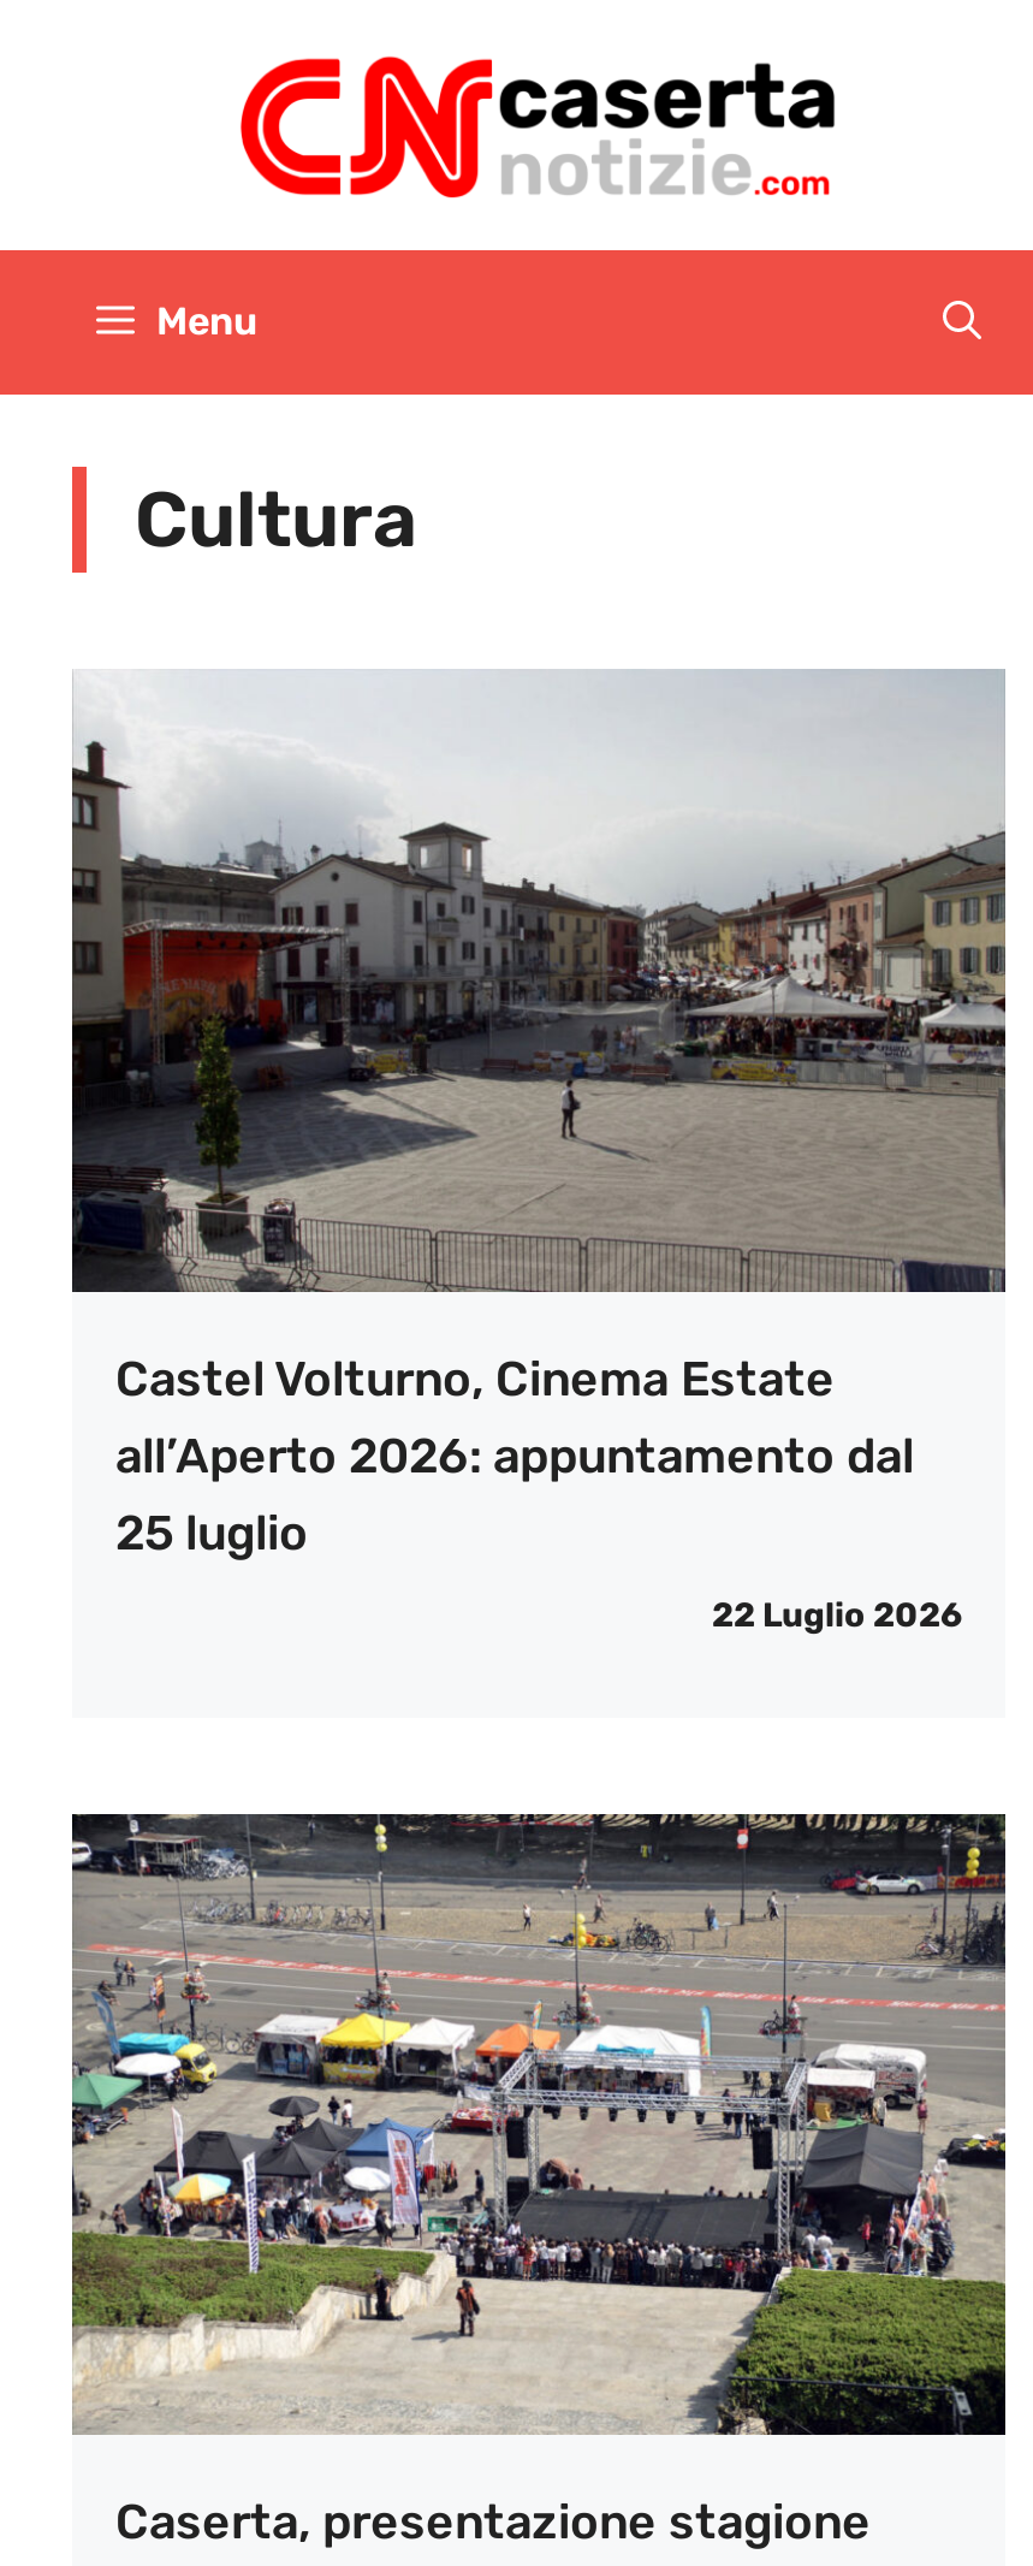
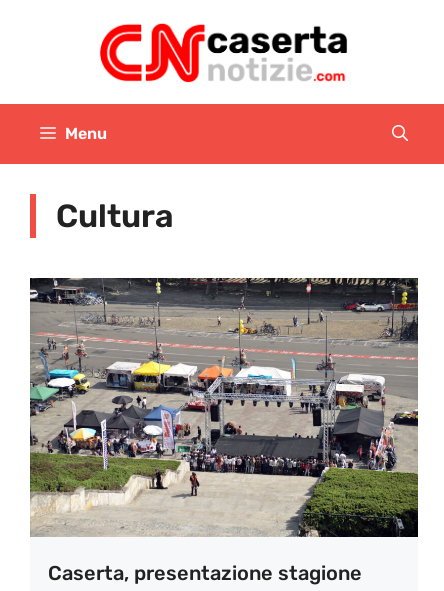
- [image]
- Castel Volturno, Cinema Estate
- all’Aperto 2026: appuntamento dal
- 25 luglio
- 22 Luglio 2026
